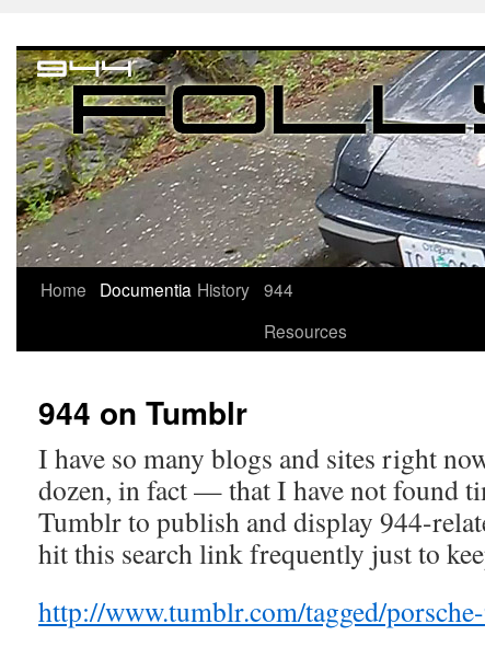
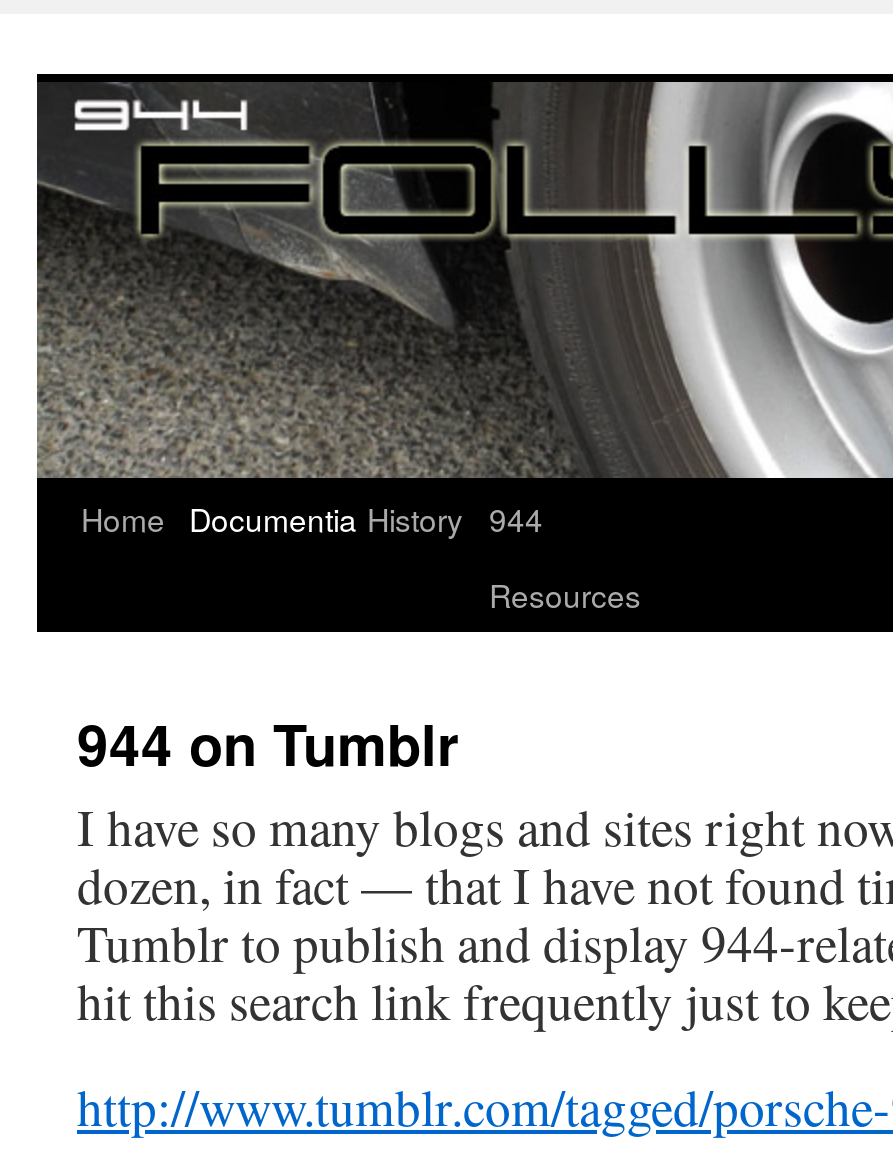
- [image]
+ [image]
